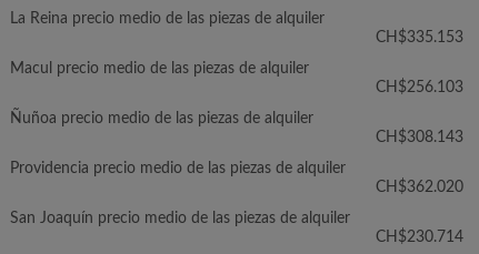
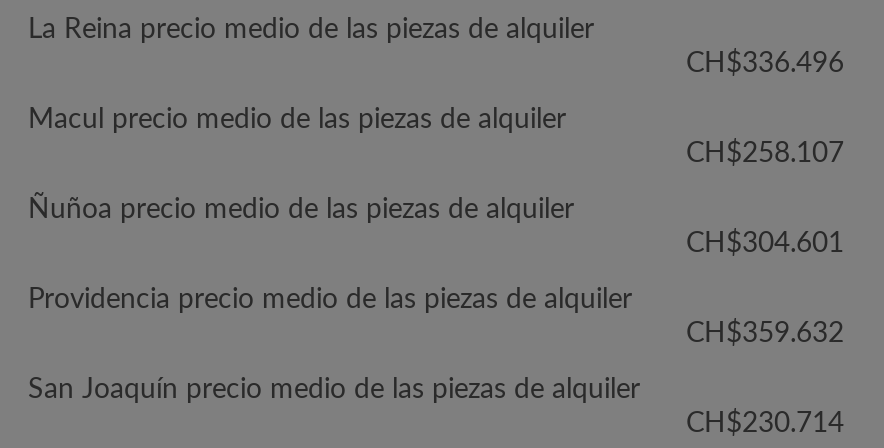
- CH$335.153
+ CH$336.496

- CH$256.103
+ CH$258.107

- CH$308.143
+ CH$304.601

- CH$362.020
+ CH$359.632
